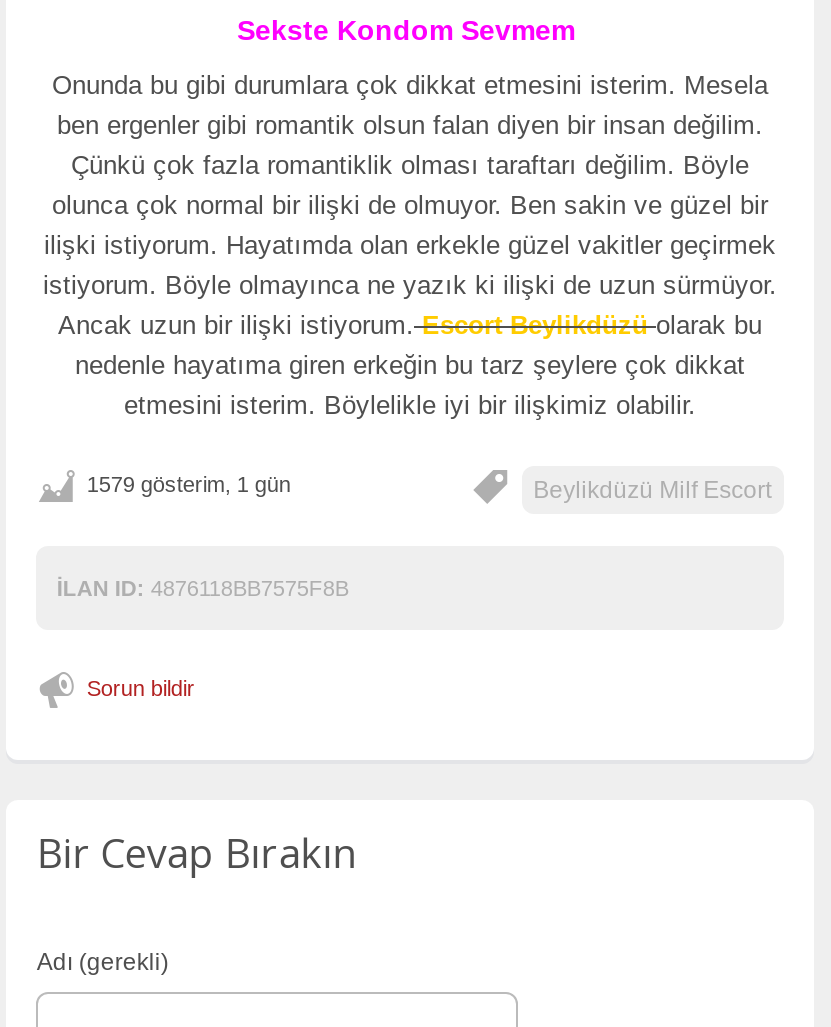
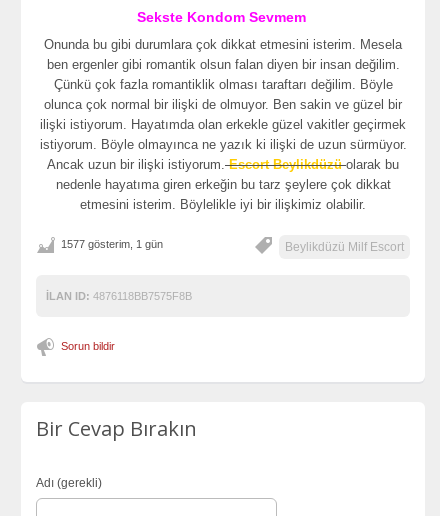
- 1579 gösterim, 1 gün
+ 1577 gösterim, 1 gün
